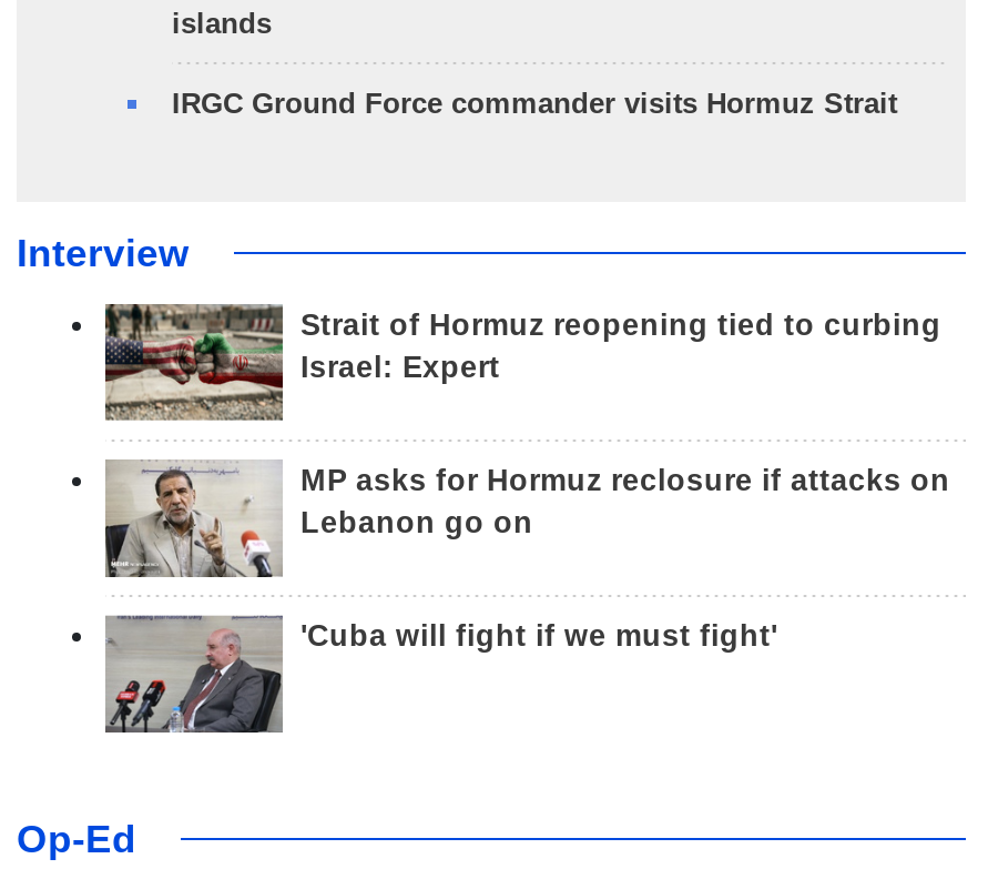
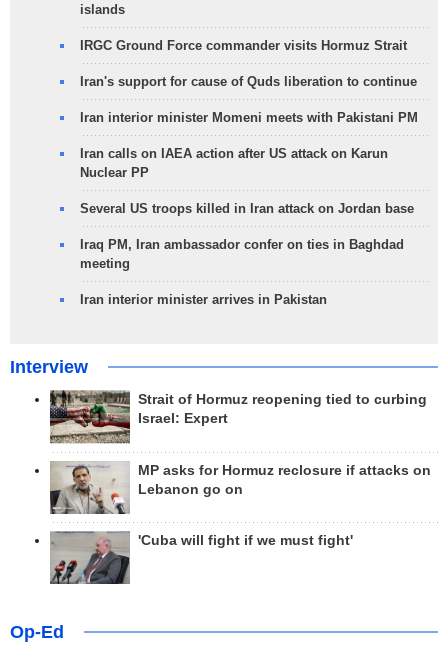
+ Iran's support for cause of Quds liberation to continue
+ Iran interior minister Momeni meets with Pakistani PM
+ Iran calls on IAEA action after US attack on Karun
+ Nuclear PP
+ Several US troops killed in Iran attack on Jordan base
+ Iraq PM, Iran ambassador confer on ties in Baghdad
+ meeting
+ Iran interior minister arrives in Pakistan
